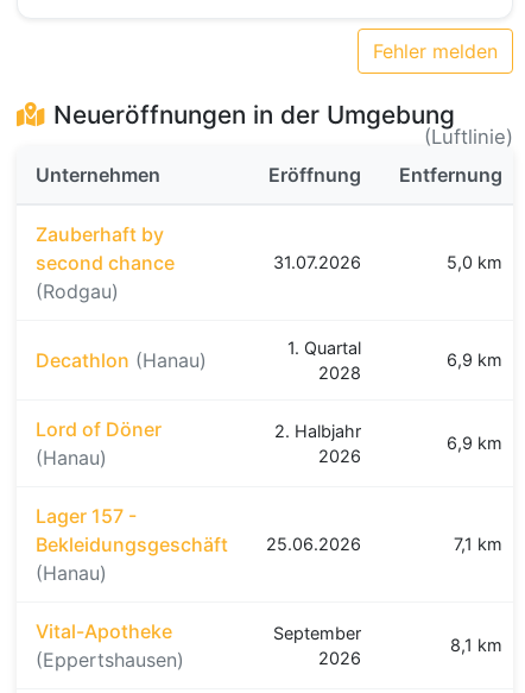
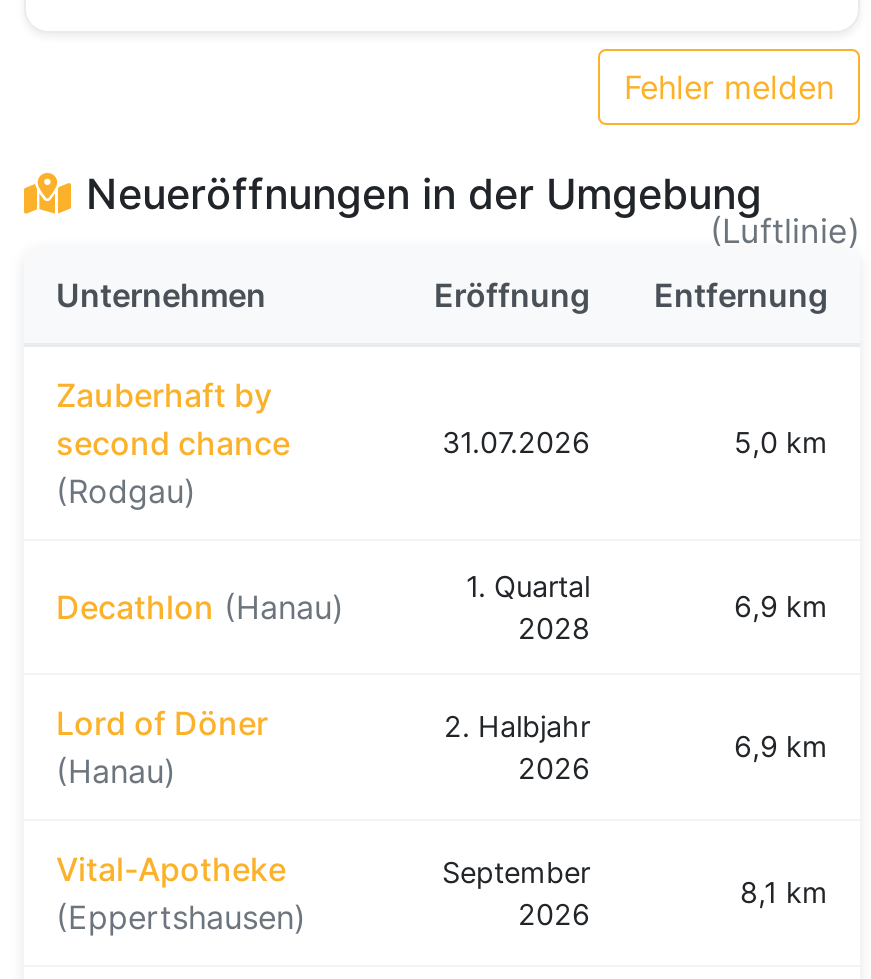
- Lager 157 -
- Bekleidungsgeschäft
- (Hanau)

- 25.06.2026
- 7,1 km
